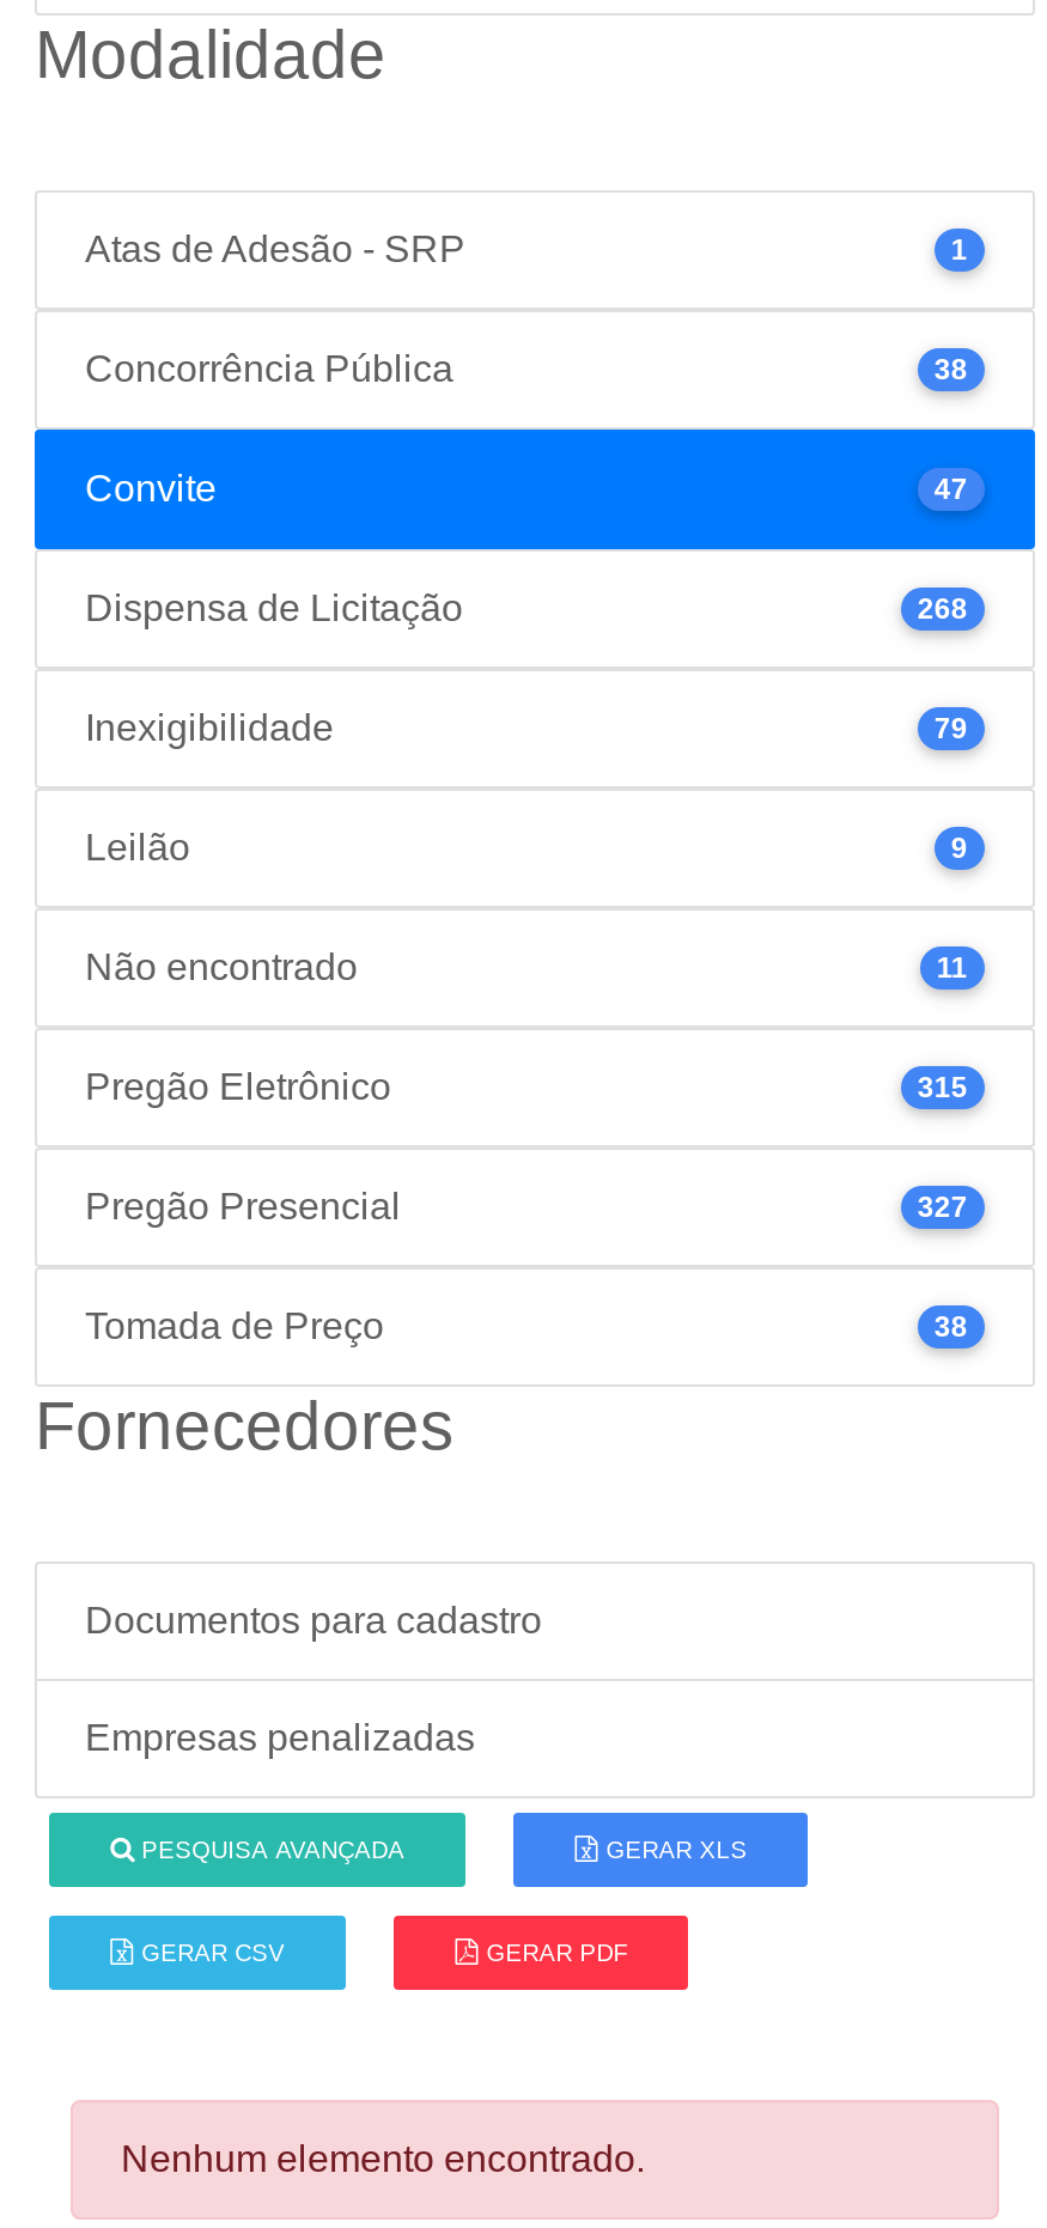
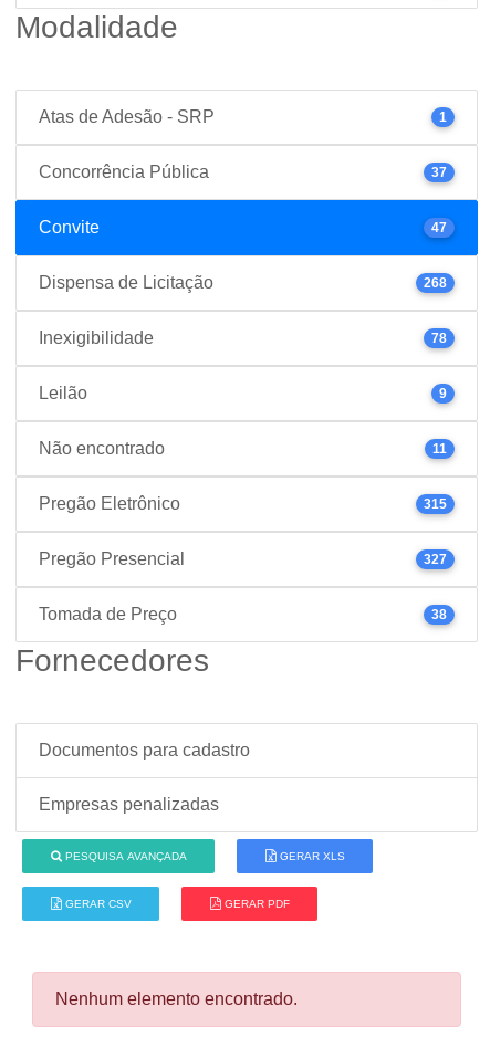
- 38
+ 37

- 79
+ 78
